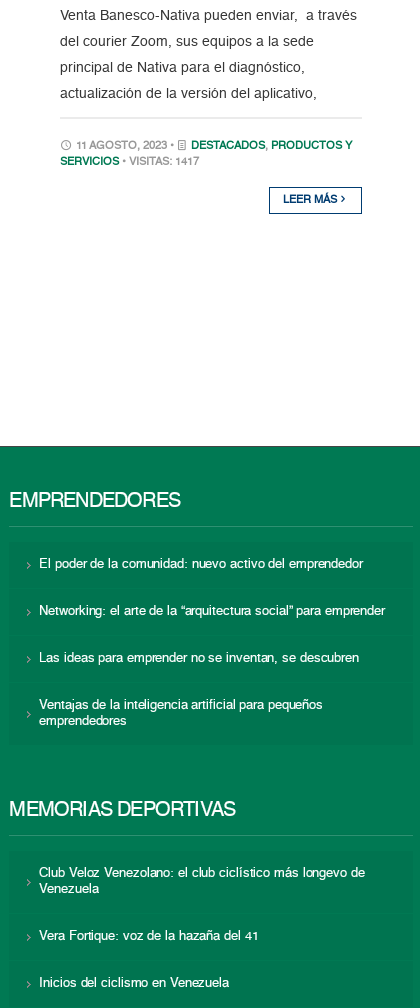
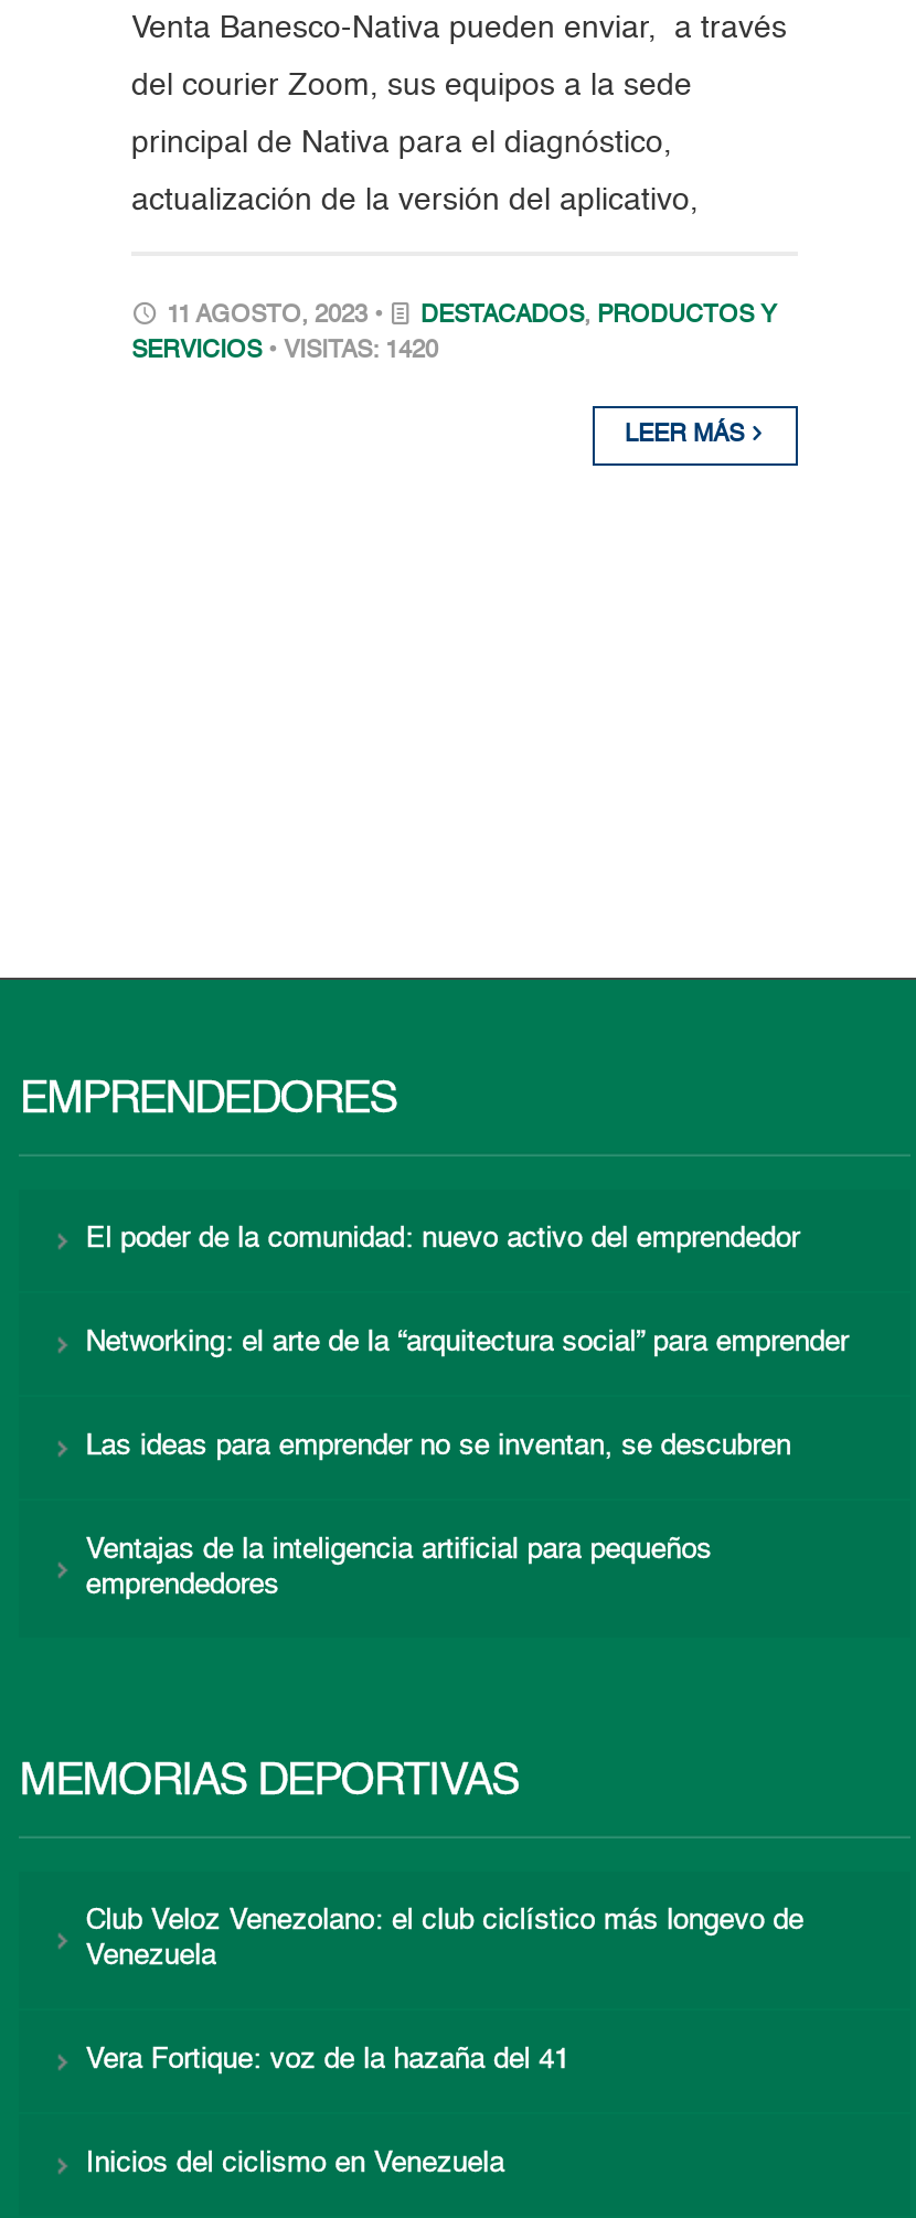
- SERVICIOS • VISITAS: 1417
+ SERVICIOS • VISITAS: 1420
